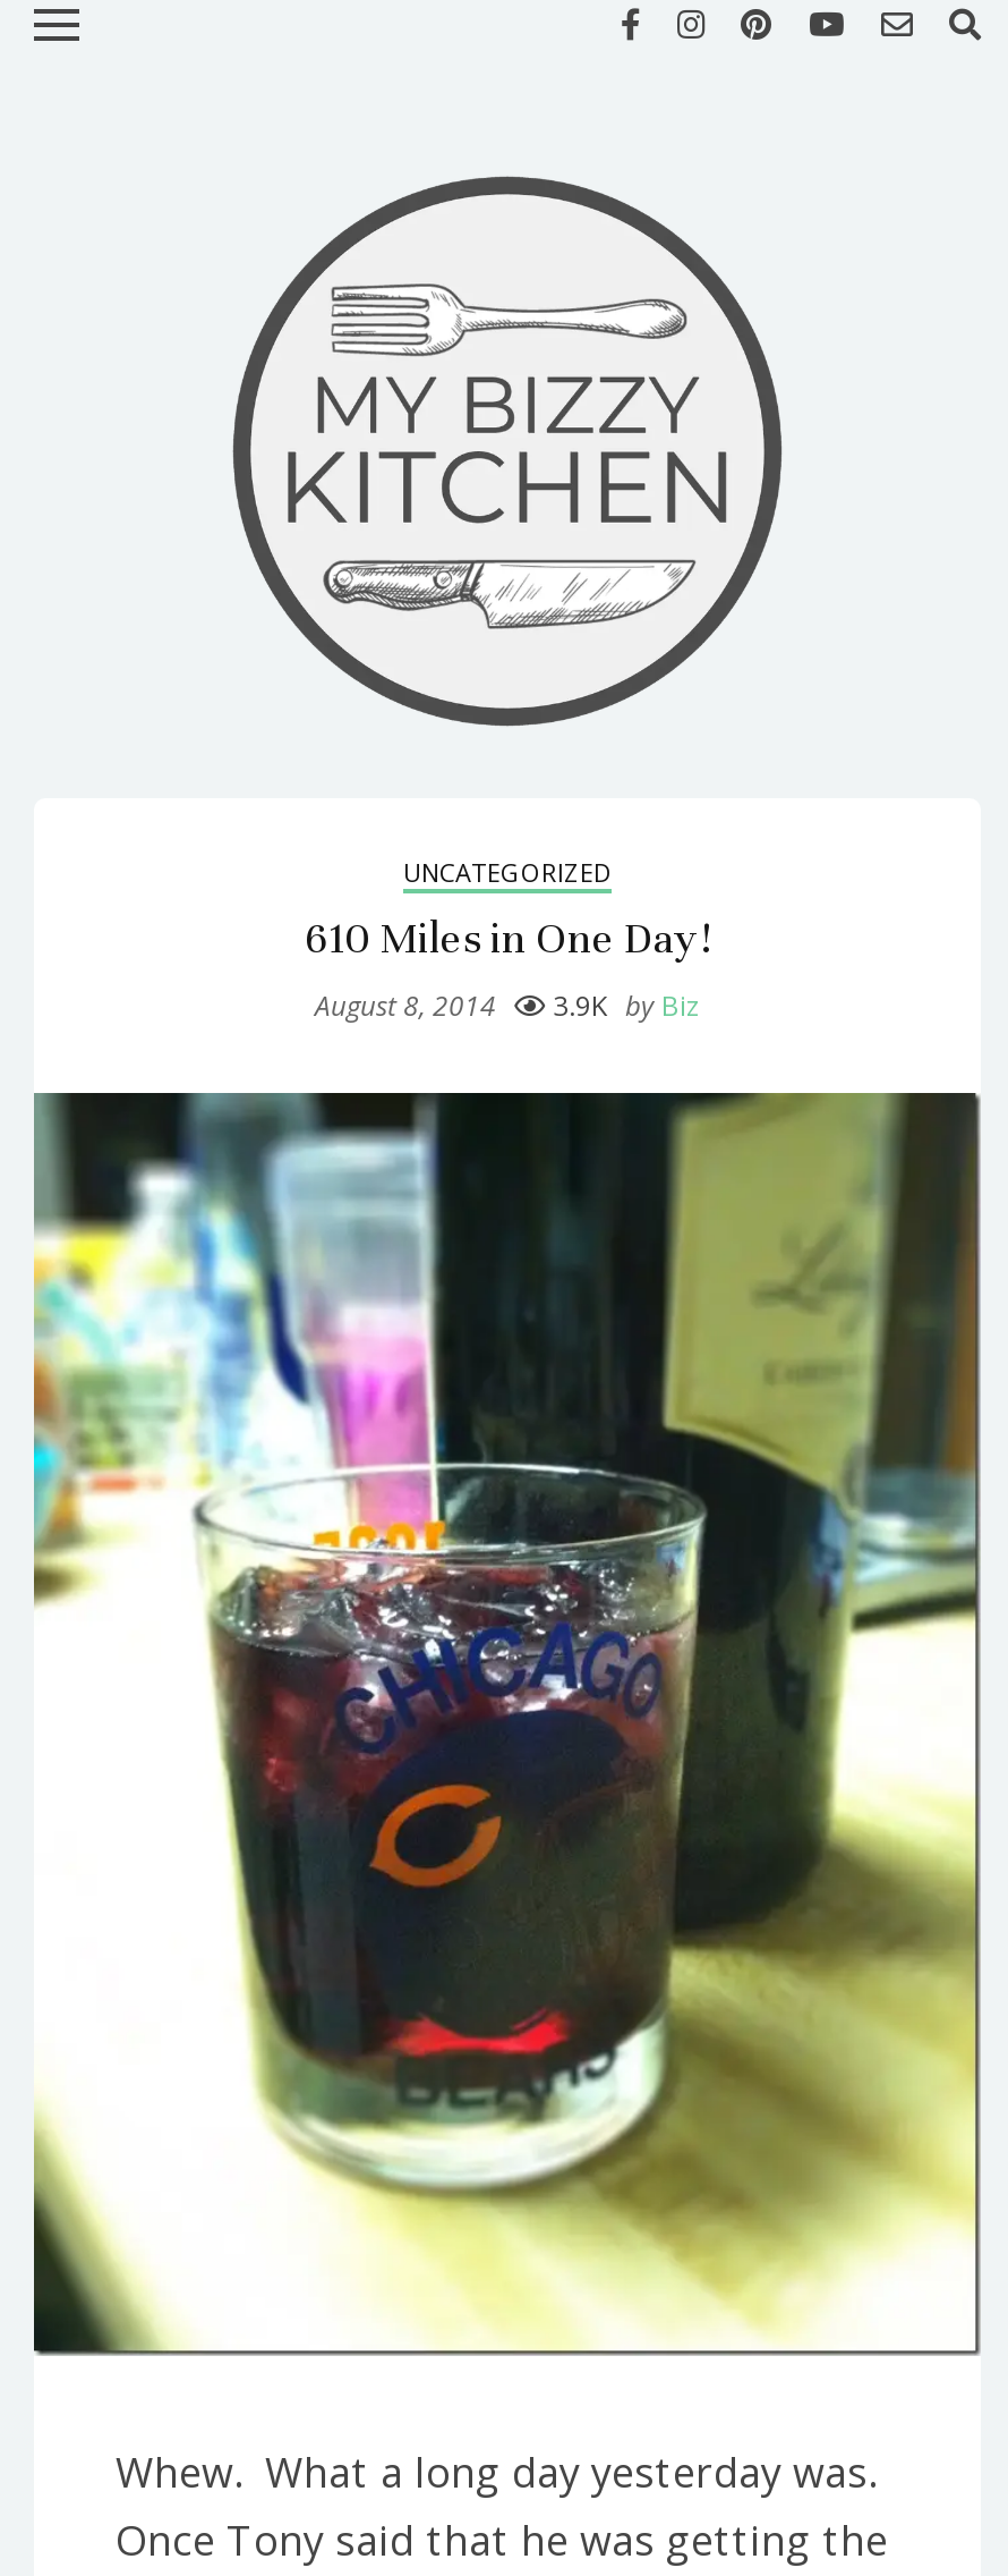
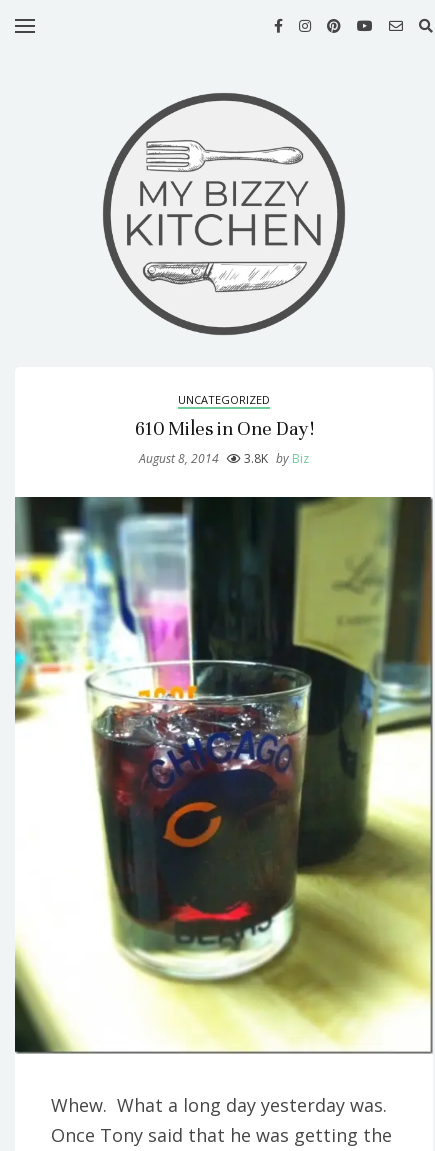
- August 8, 2014 3.9K by Biz
+ August 8, 2014 3.8K by Biz
